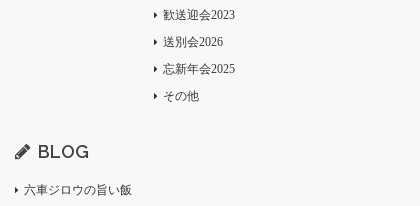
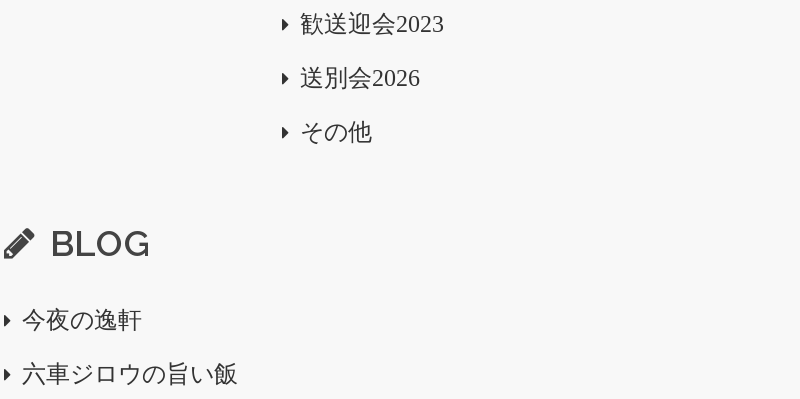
- 忘新年会2025

moved up: その他 | BLOG

+ 今夜の逸軒
